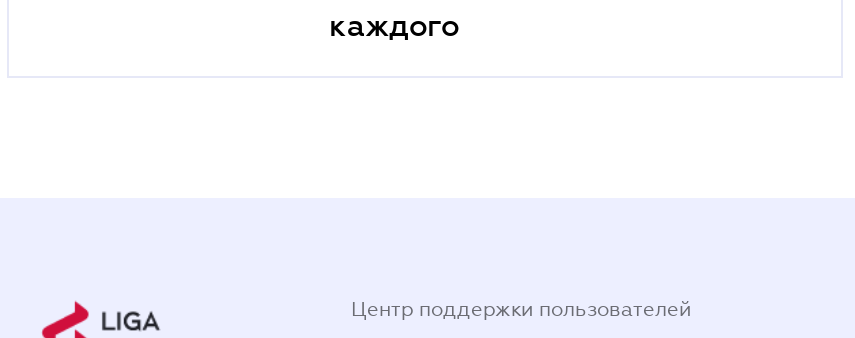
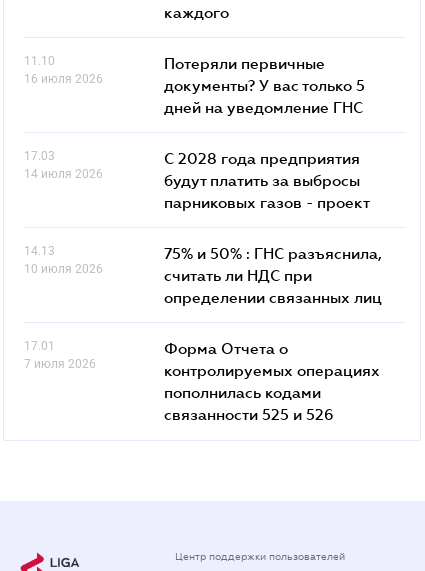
+ 11.10
+ 16 июля 2026

+ Потеряли первичные
+ документы? У вас только 5
+ дней на уведомление ГНС
+ 17.03
+ 14 июля 2026

+ С 2028 года предприятия
+ будут платить за выбросы
+ парниковых газов - проект
+ 14.13
+ 10 июля 2026

+ 75% и 50% : ГНС разъяснила,
+ считать ли НДС при
+ определении связанных лиц
+ 17.01
+ 7 июля 2026

+ Форма Отчета о
+ контролируемых операциях
+ пополнилась кодами
+ связанности 525 и 526
